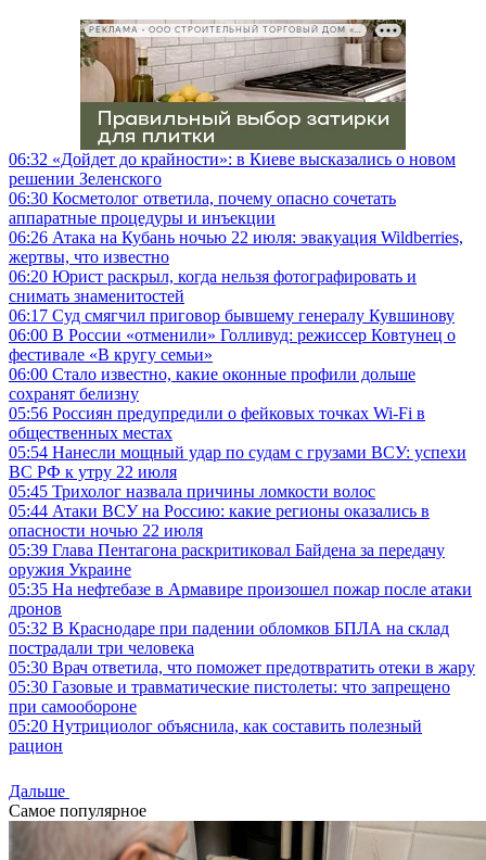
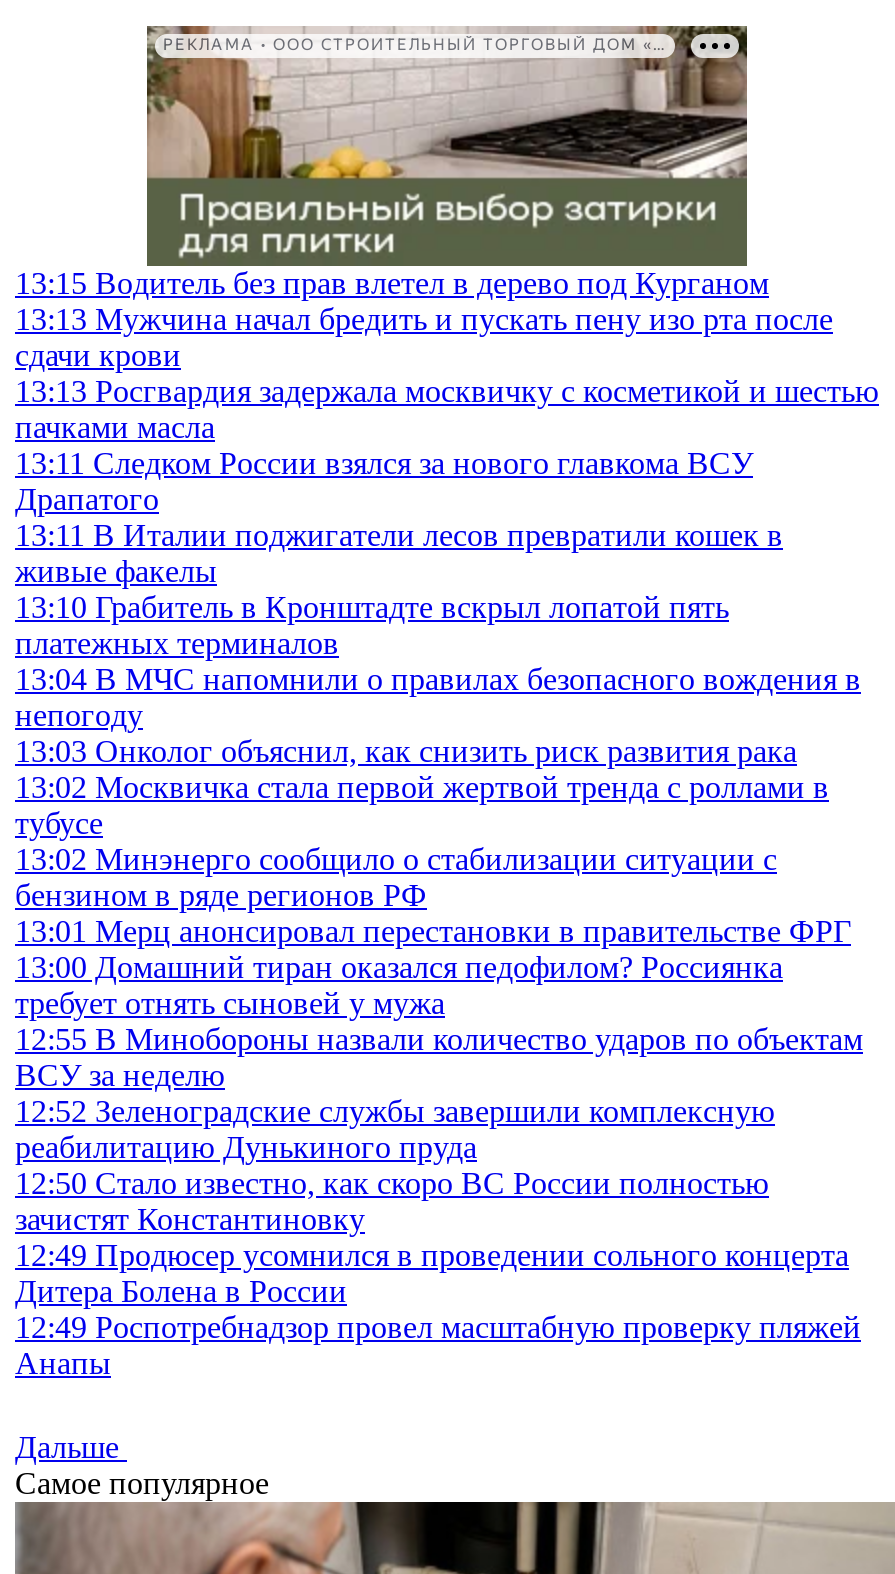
- 06:32 «Дойдет до крайности»: в Киеве высказались о новом
- решении Зеленского
- 06:30 Косметолог ответила, почему опасно сочетать
- аппаратные процедуры и инъекции
- 06:26 Атака на Кубань ночью 22 июля: эвакуация Wildberries,
- жертвы, что известно
- 06:20 Юрист раскрыл, когда нельзя фотографировать и
- снимать знаменитостей
- 06:17 Суд смягчил приговор бывшему генералу Кувшинову
- 06:00 В России «отменили» Голливуд: режиссер Ковтунец о
- фестивале «В кругу семьи»
- 06:00 Стало известно, какие оконные профили дольше
- сохранят белизну
- 05:56 Россиян предупредили о фейковых точках Wi-Fi в
- общественных местах
- 05:54 Нанесли мощный удар по судам с грузами ВСУ: успехи
- ВС РФ к утру 22 июля
- 05:45 Трихолог назвала причины ломкости волос
- 05:44 Атаки ВСУ на Россию: какие регионы оказались в
- опасности ночью 22 июля
- 05:39 Глава Пентагона раскритиковал Байдена за передачу
- оружия Украине
- 05:35 На нефтебазе в Армавире произошел пожар после атаки
- дронов
- 05:32 В Краснодаре при падении обломков БПЛА на склад
- пострадали три человека
- 05:30 Врач ответила, что поможет предотвратить отеки в жару
- 05:30 Газовые и травматические пистолеты: что запрещено
- при самообороне
- 05:20 Нутрициолог объяснила, как составить полезный
- рацион
+ 13:15 Водитель без прав влетел в дерево под Курганом
+ 13:13 Мужчина начал бредить и пускать пену изо рта после
+ сдачи крови
+ 13:13 Росгвардия задержала москвичку с косметикой и шестью
+ пачками масла
+ 13:11 Следком России взялся за нового главкома ВСУ
+ Драпатого
+ 13:11 В Италии поджигатели лесов превратили кошек в
+ живые факелы
+ 13:10 Грабитель в Кронштадте вскрыл лопатой пять
+ платежных терминалов
+ 13:04 В МЧС напомнили о правилах безопасного вождения в
+ непогоду
+ 13:03 Онколог объяснил, как снизить риск развития рака
+ 13:02 Москвичка стала первой жертвой тренда с роллами в
+ тубусе
+ 13:02 Минэнерго сообщило о стабилизации ситуации с
+ бензином в ряде регионов РФ
+ 13:01 Мерц анонсировал перестановки в правительстве ФРГ
+ 13:00 Домашний тиран оказался педофилом? Россиянка
+ требует отнять сыновей у мужа
+ 12:55 В Минобороны назвали количество ударов по объектам
+ ВСУ за неделю
+ 12:52 Зеленоградские службы завершили комплексную
+ реабилитацию Дунькиного пруда
+ 12:50 Стало известно, как скоро ВС России полностью
+ зачистят Константиновку
+ 12:49 Продюсер усомнился в проведении сольного концерта
+ Дитера Болена в России
+ 12:49Роспотребнадзор провел масштабную проверку пляжей
+ Анапы
